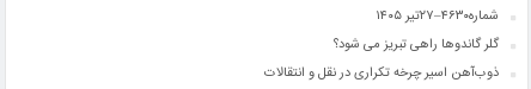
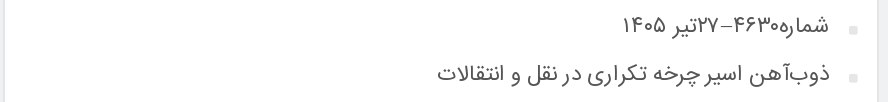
- گلر گاندوها راهی تبریز می شود؟
